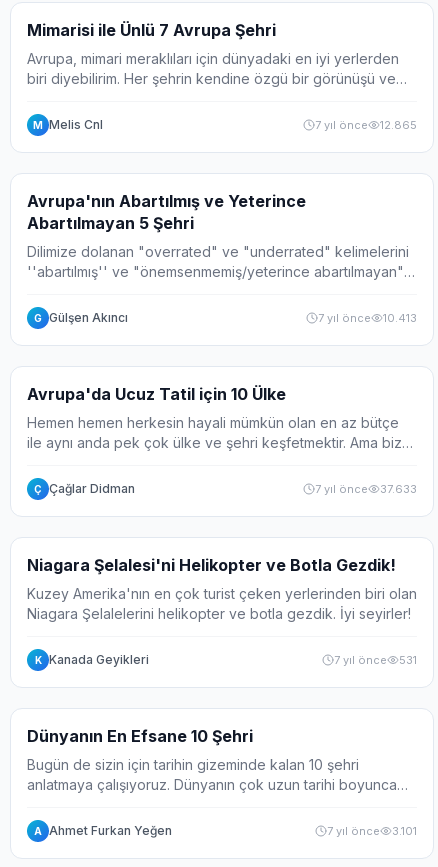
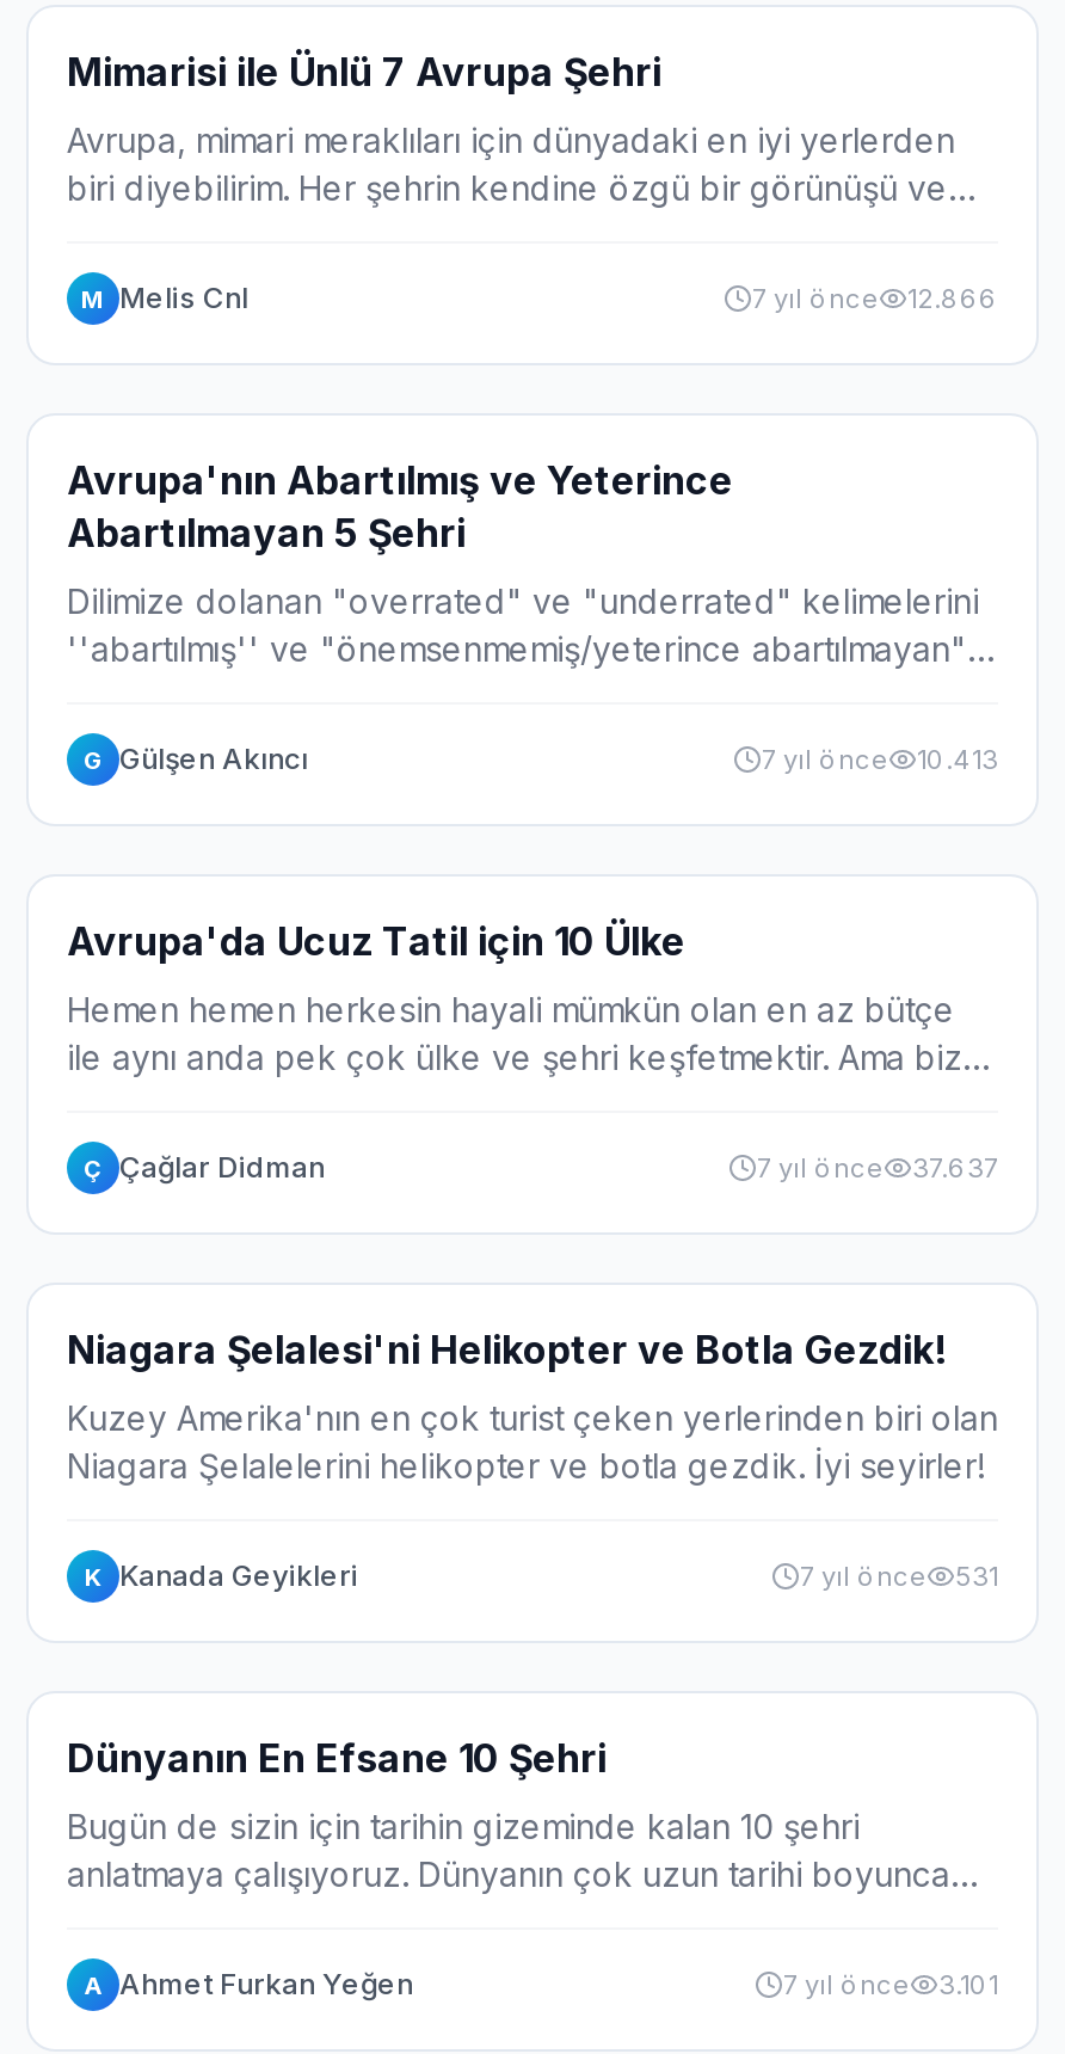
- 7 yıl önce 12.865
+ 7 yıl önce 12.866

- 37.633
+ 37.637
